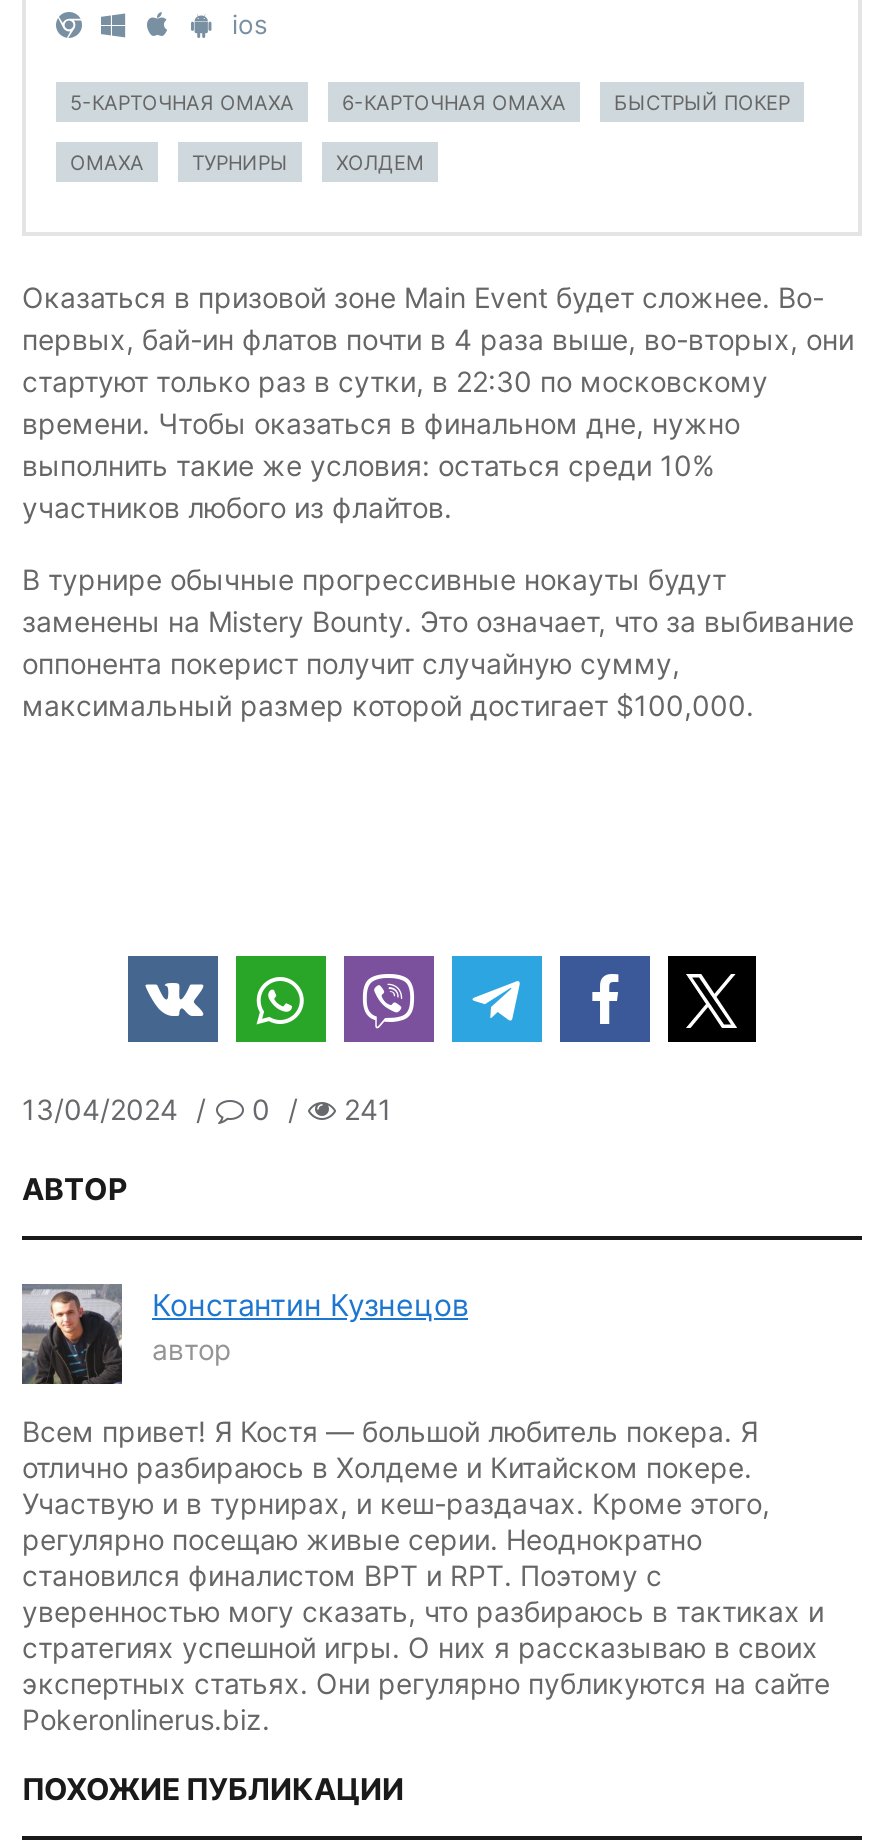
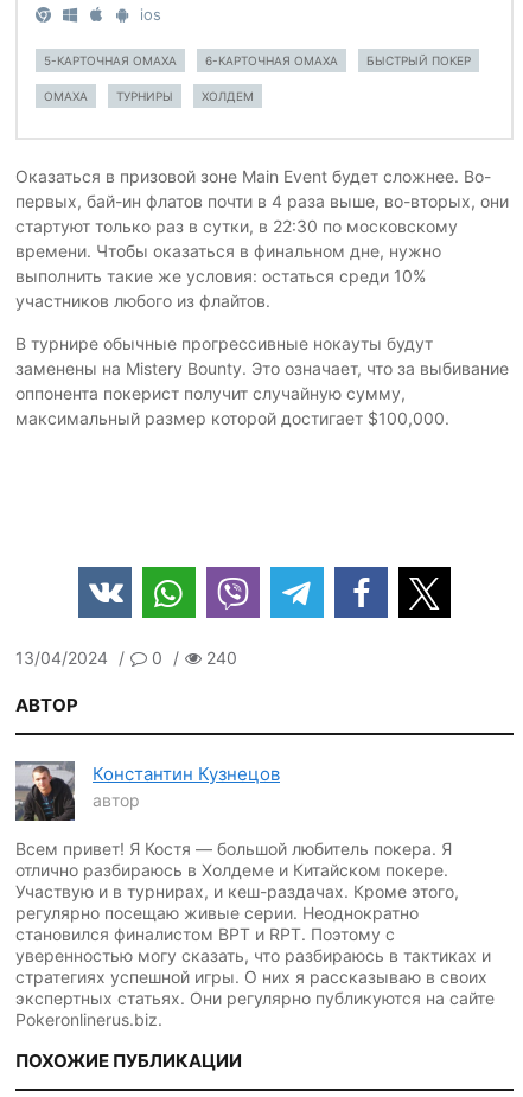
- 13/04/2024 0 241
+ 13/04/2024 0 240
